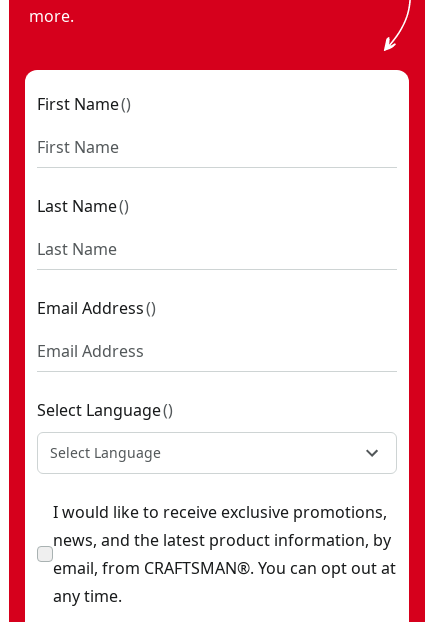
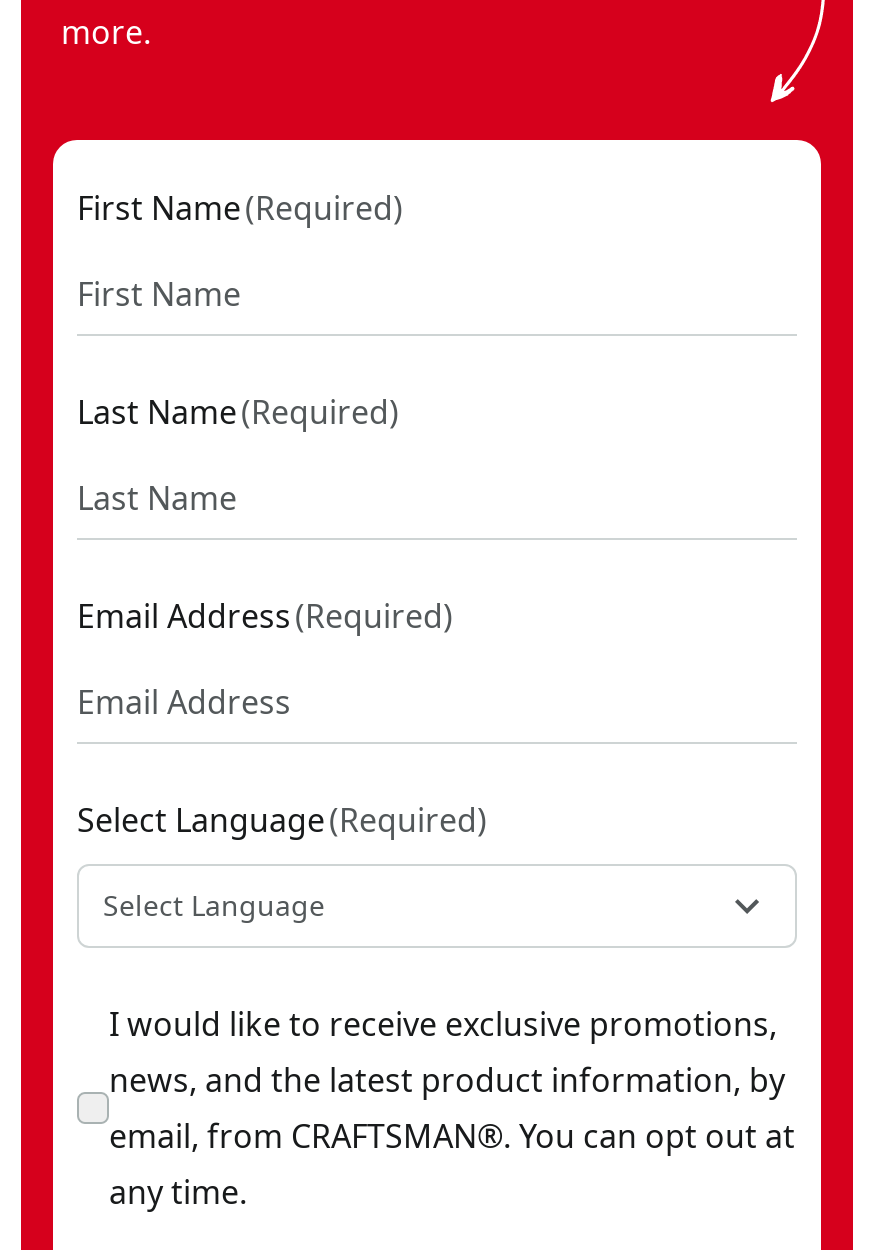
- First Name ()
+ First Name (Required)

- Last Name ()
+ Last Name (Required)

- Email Address ()
+ Email Address (Required)

- Select Language ()
+ Select Language (Required)
